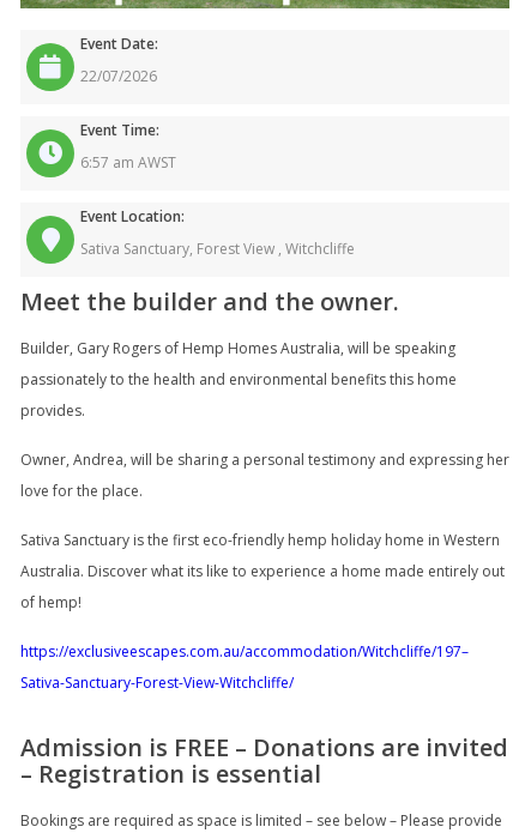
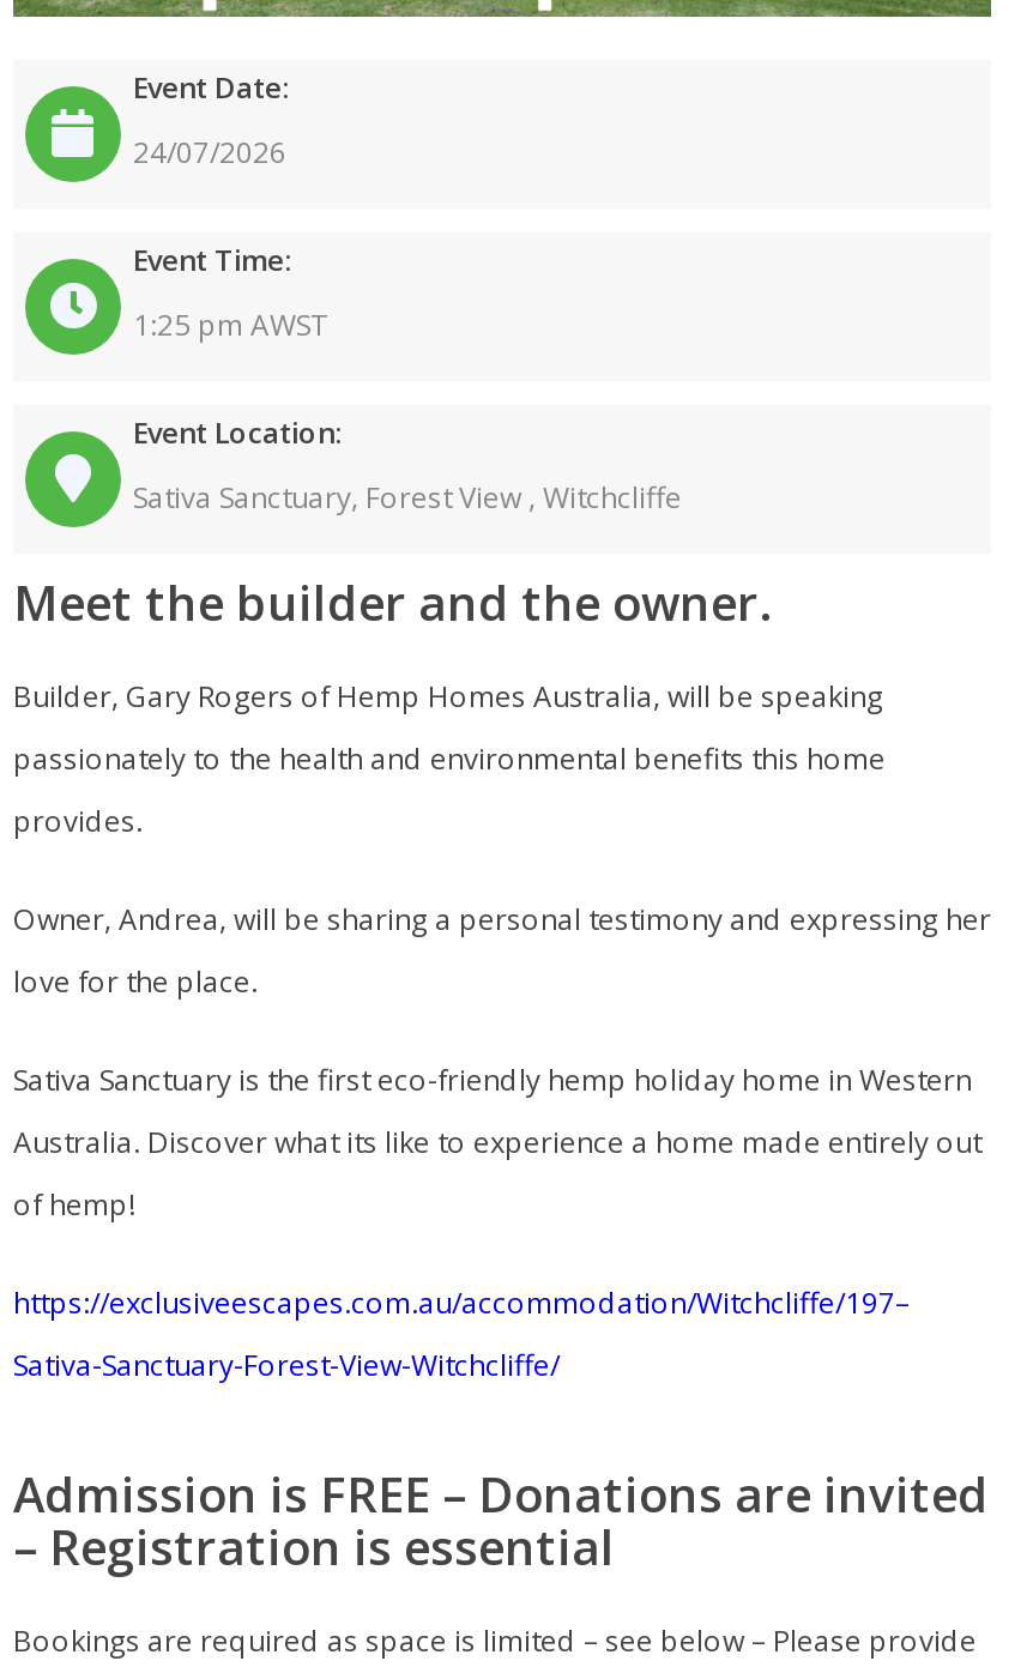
- 22/07/2026
+ 24/07/2026

- 6:57 am AWST
+ 1:25 pm AWST
